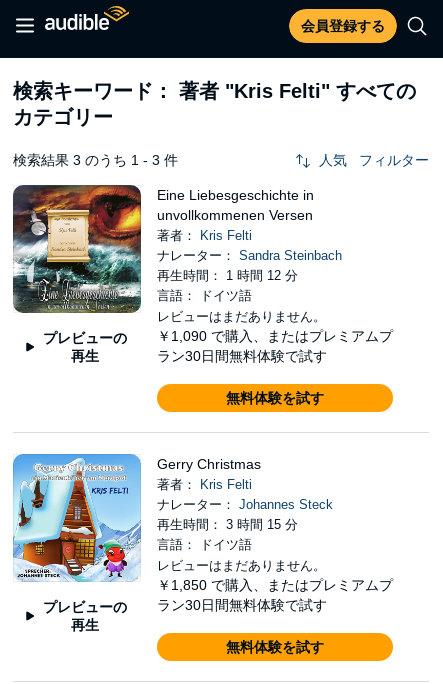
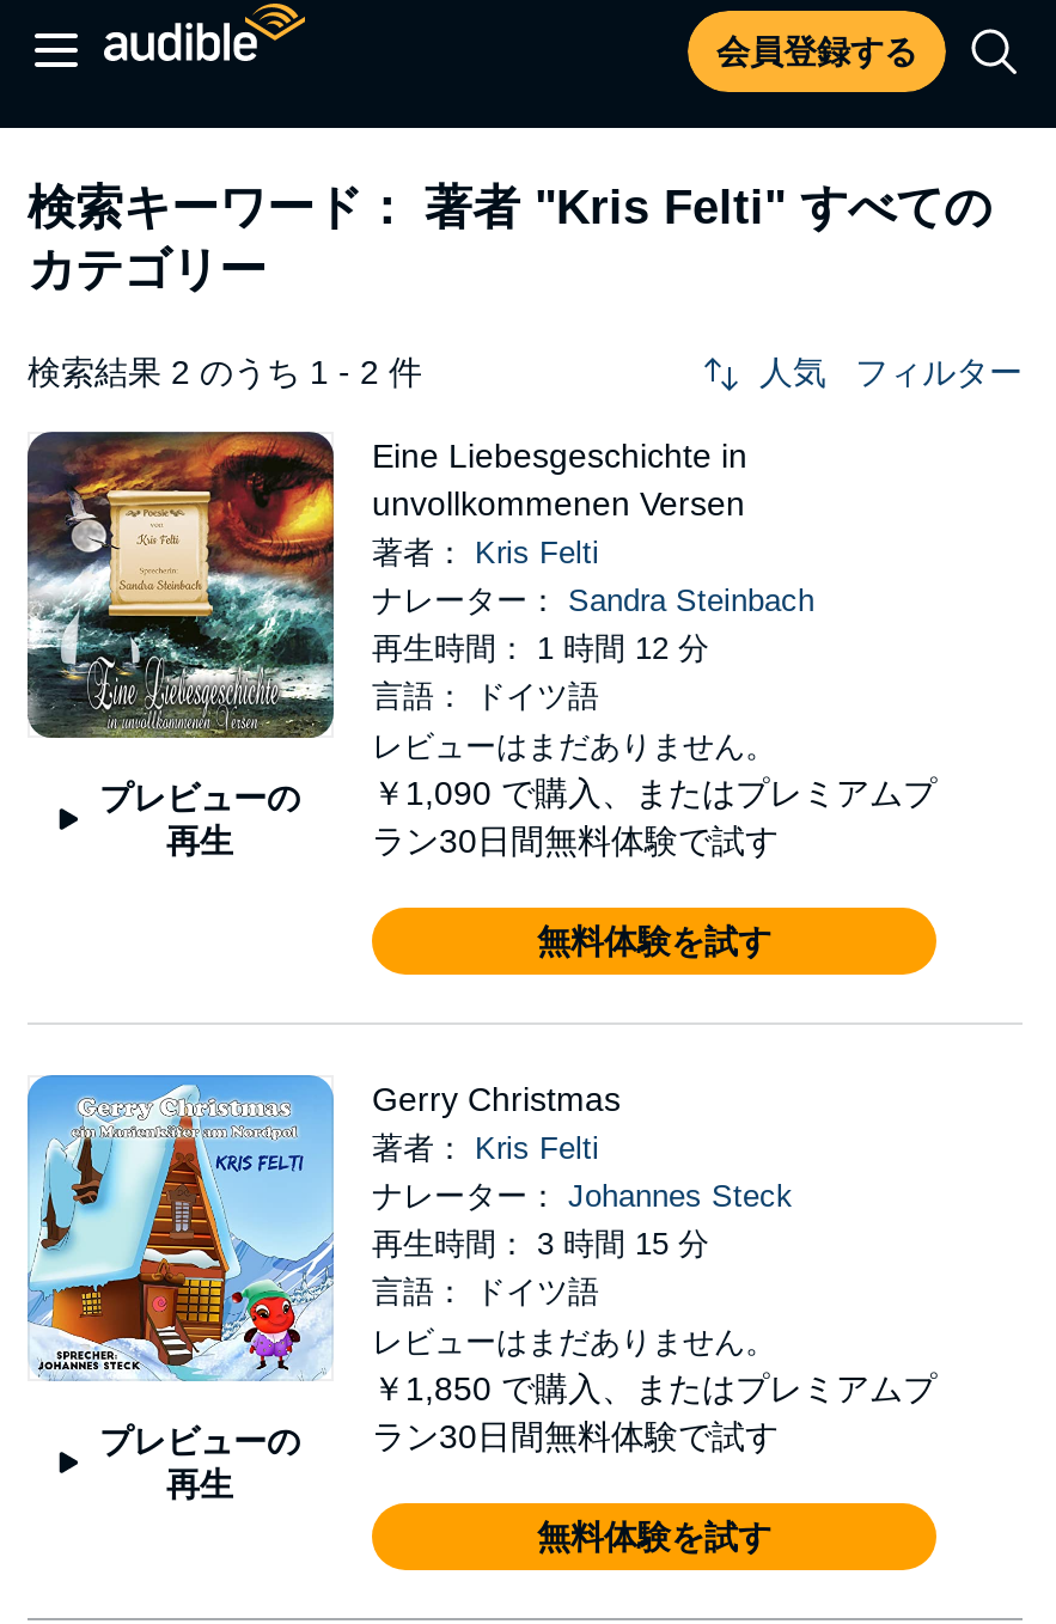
- 検索結果 3 のうち 1 - 3 件
+ 検索結果 2 のうち 1 - 2 件
